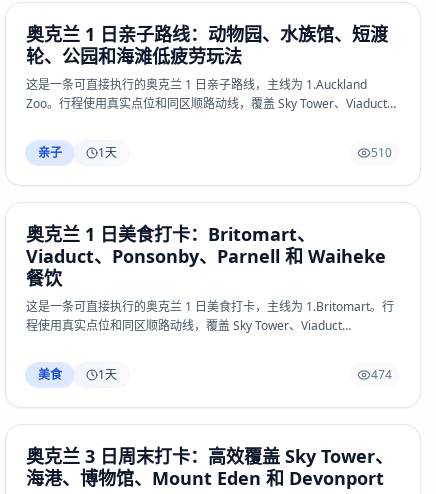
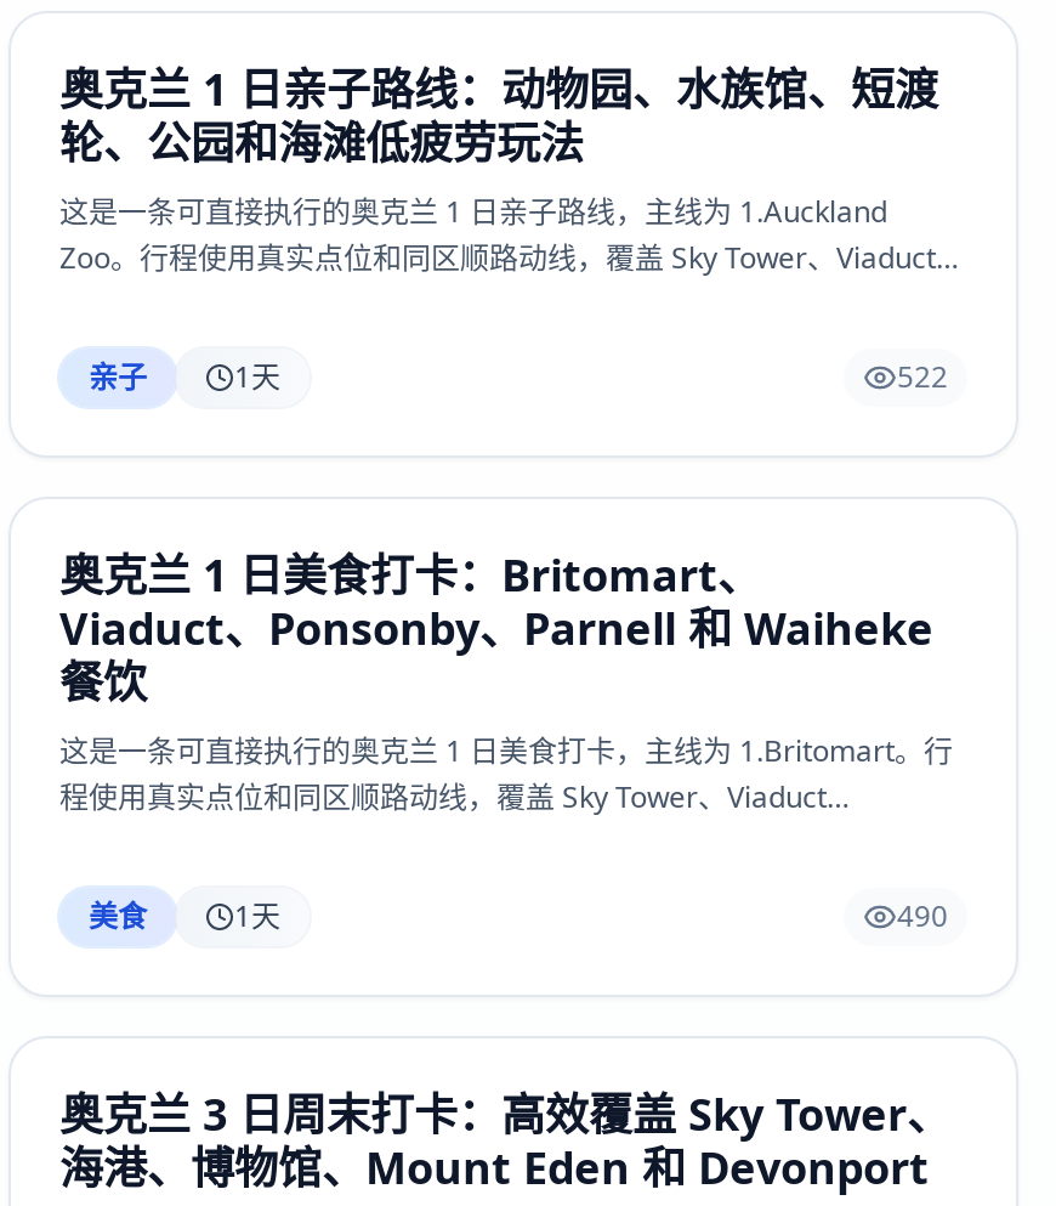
- 510
+ 522

- 474
+ 490
